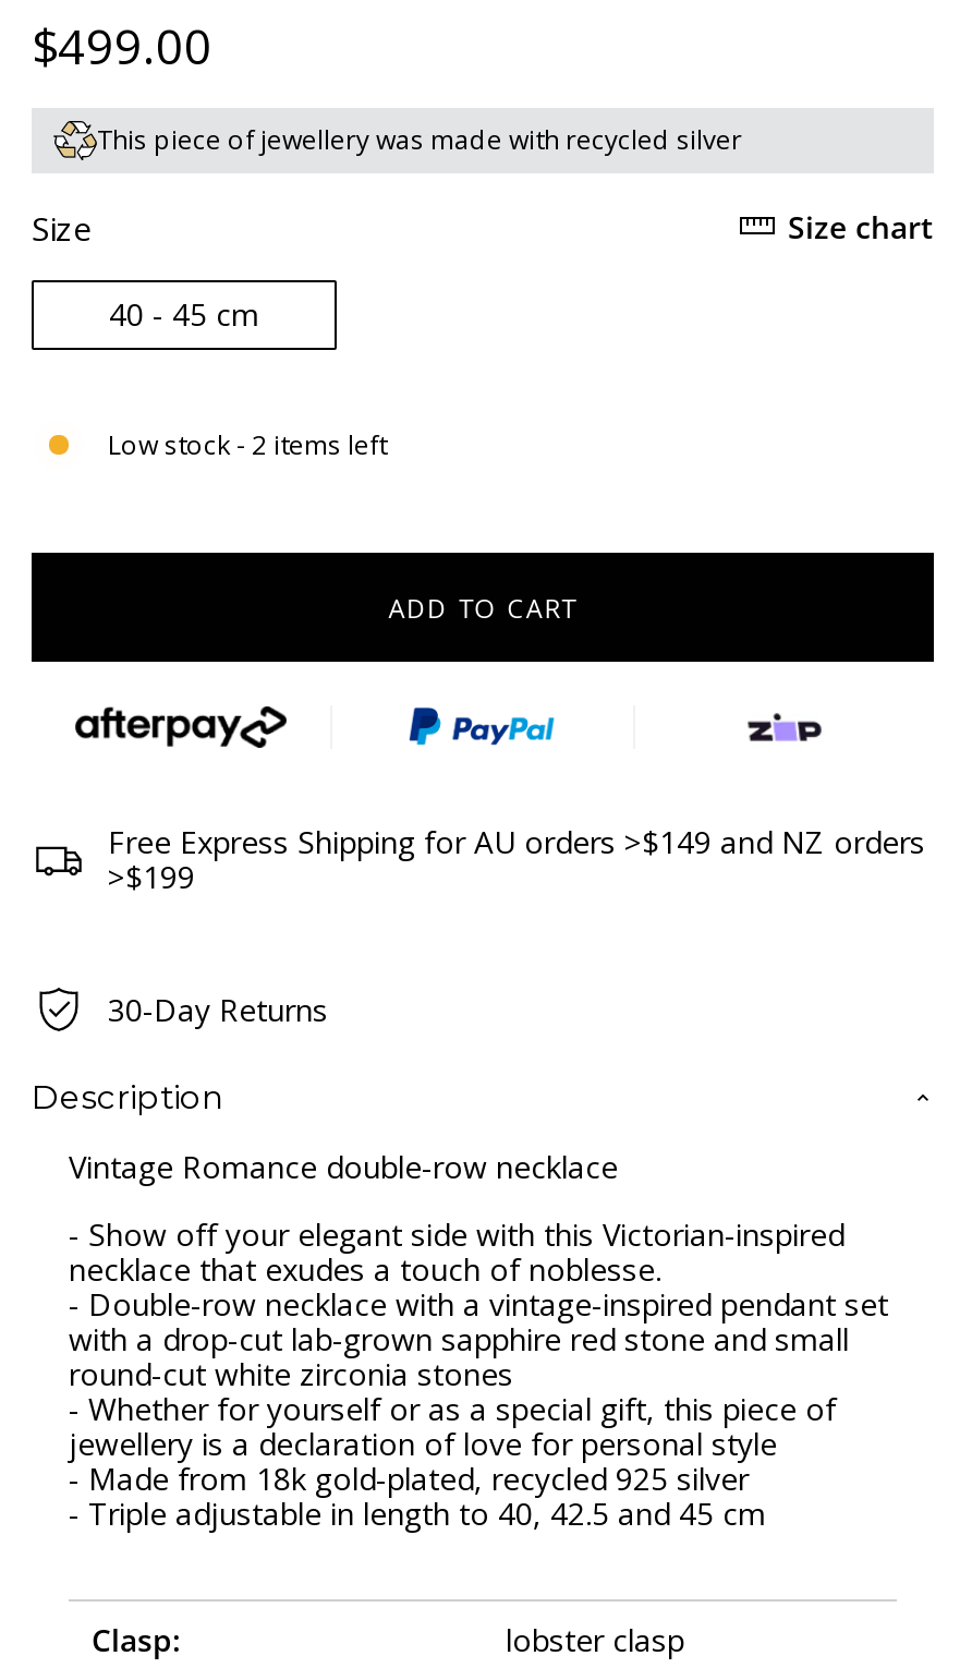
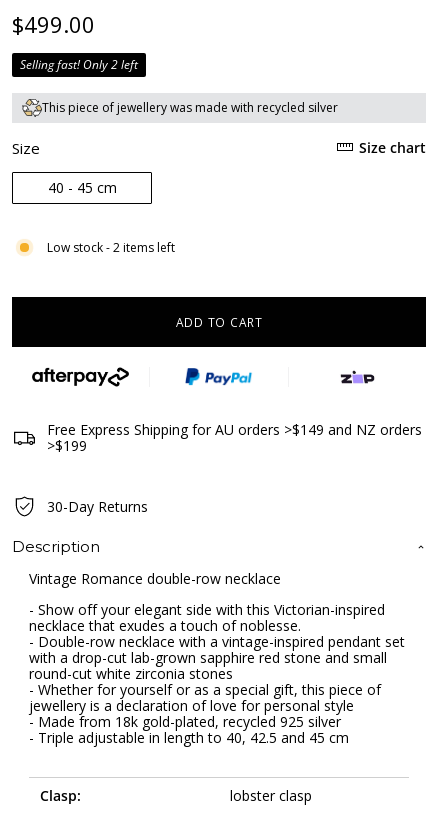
+ Selling fast! Only 2 left
